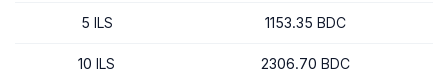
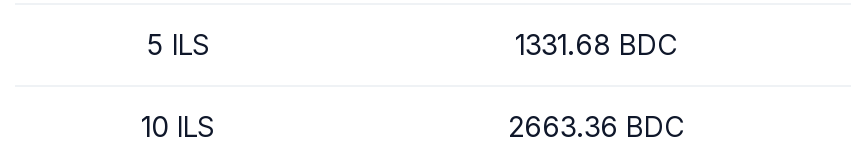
- 1153.35 BDC
+ 1331.68 BDC

- 2306.70 BDC
+ 2663.36 BDC
